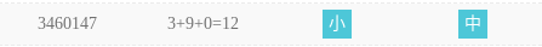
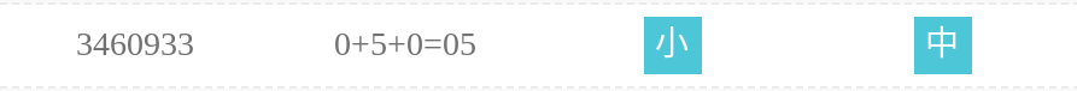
- 3460147
+ 3460933

- 3+9+0=12
+ 0+5+0=05
